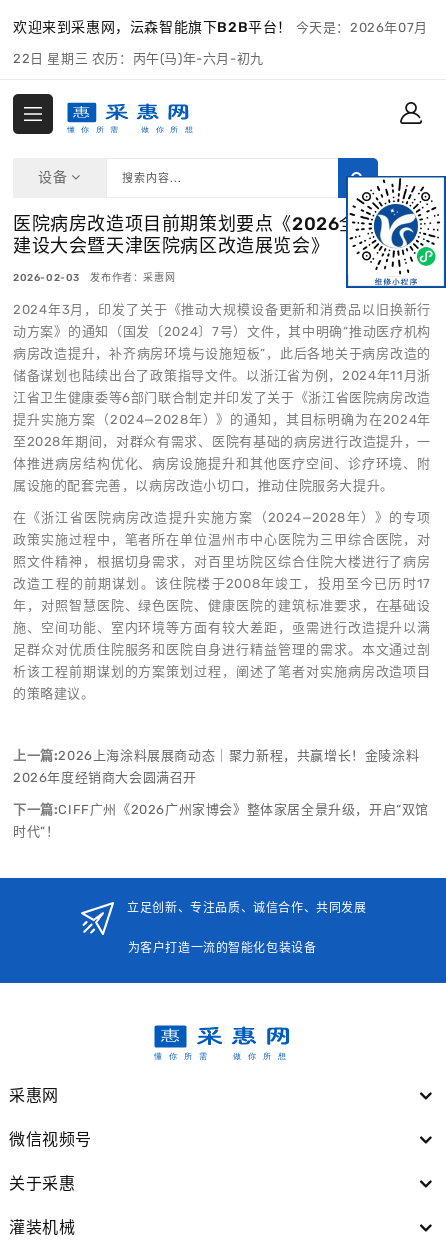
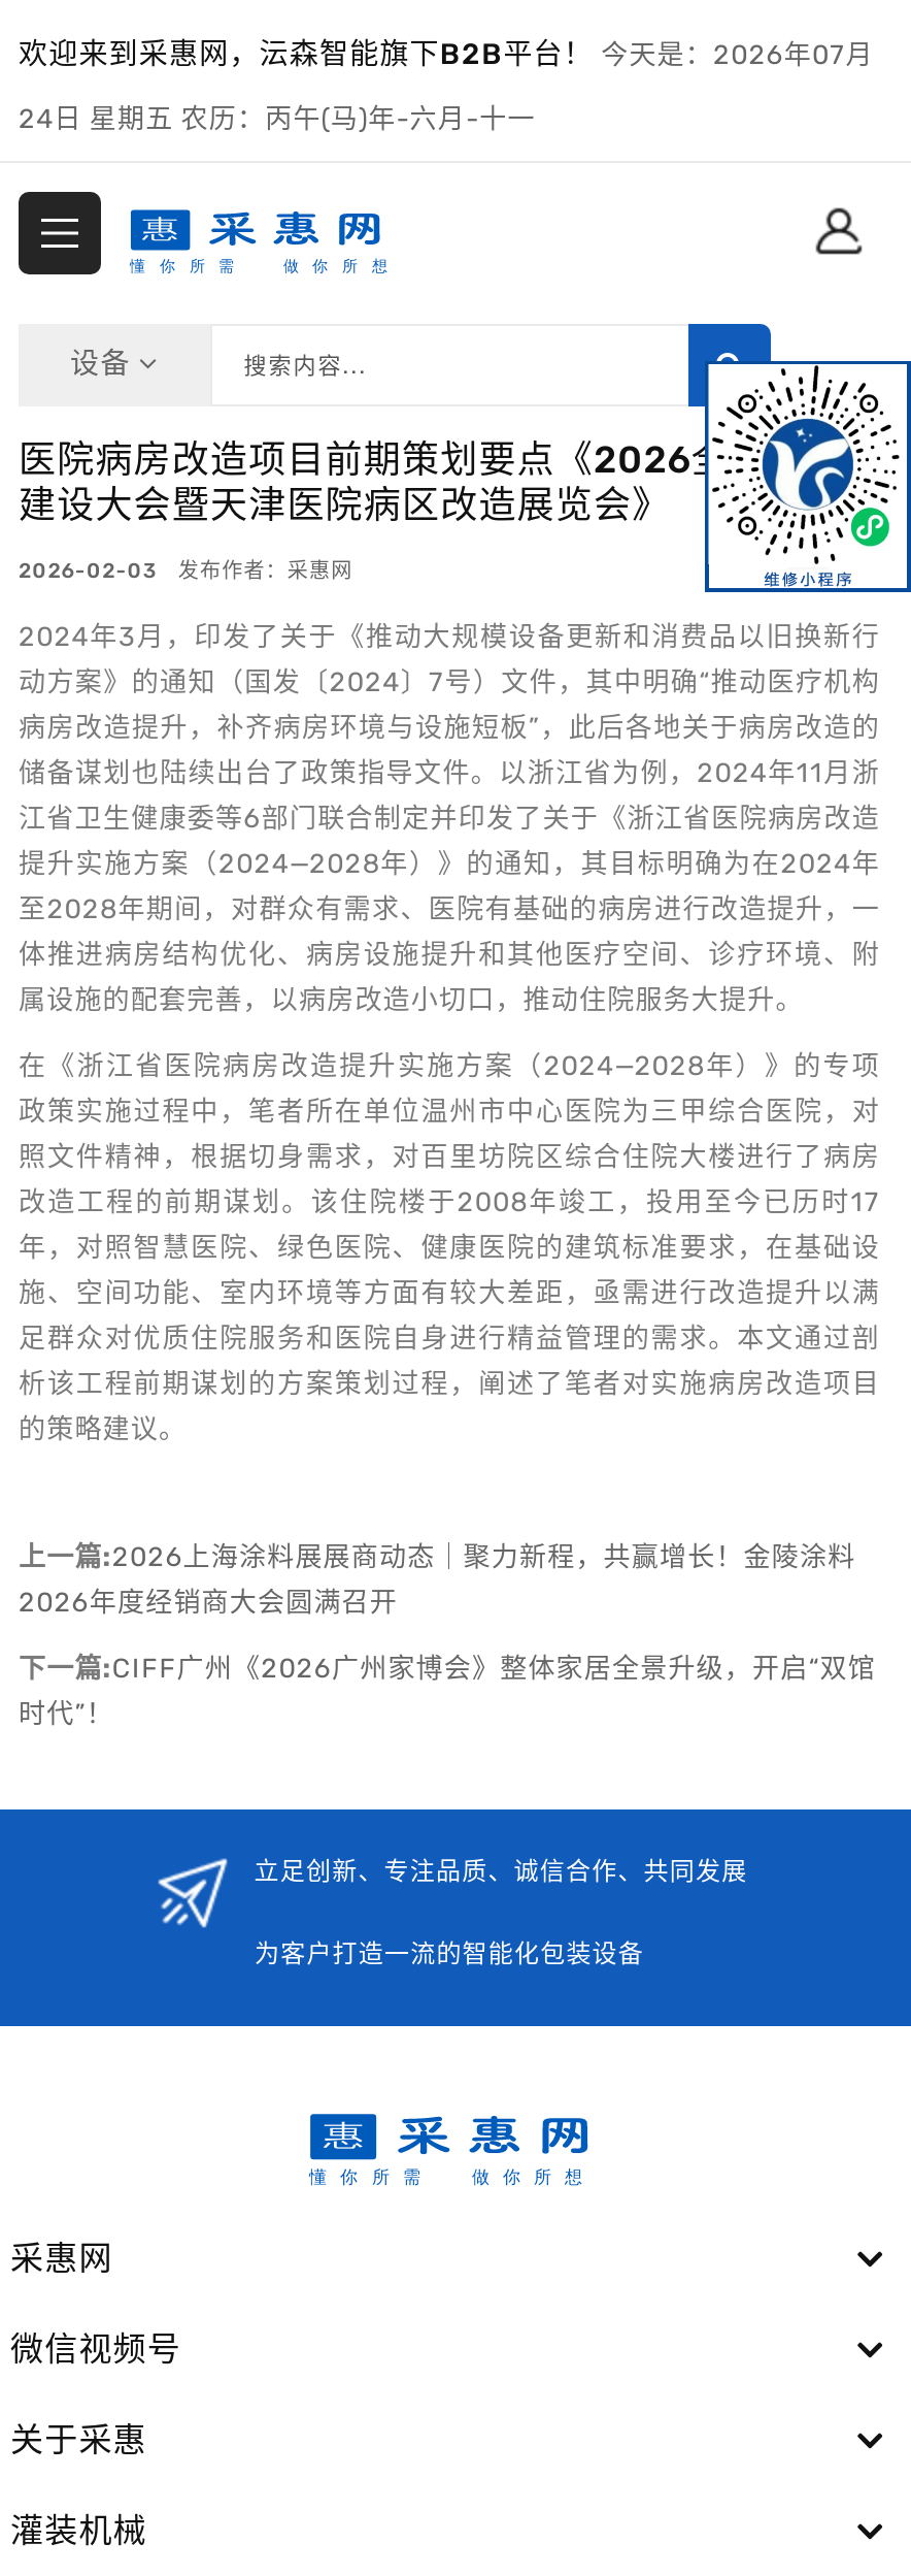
- 22日 星期三 农历：丙午(马)年-六月-初九
+ 24日 星期五 农历：丙午(马)年-六月-十一
